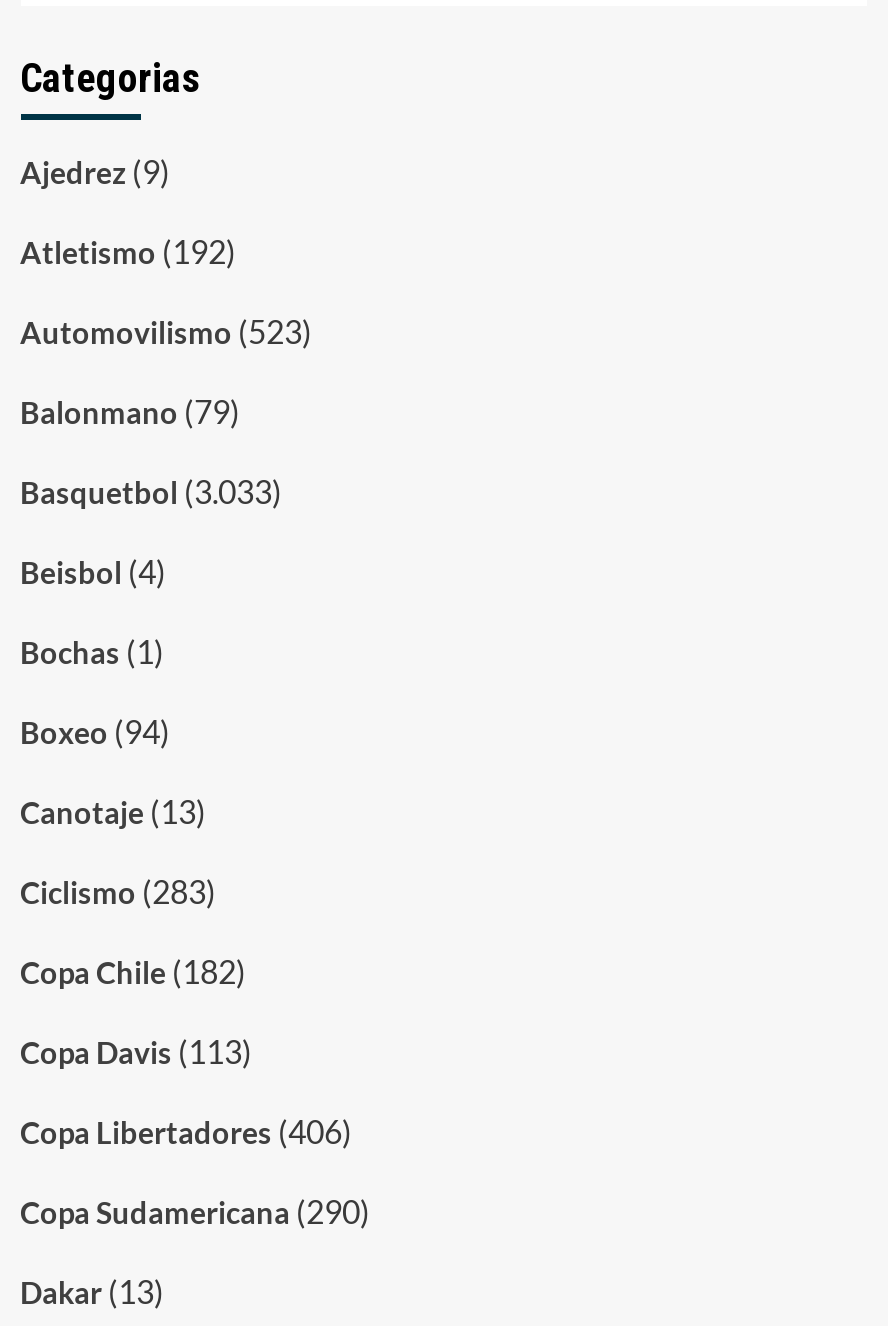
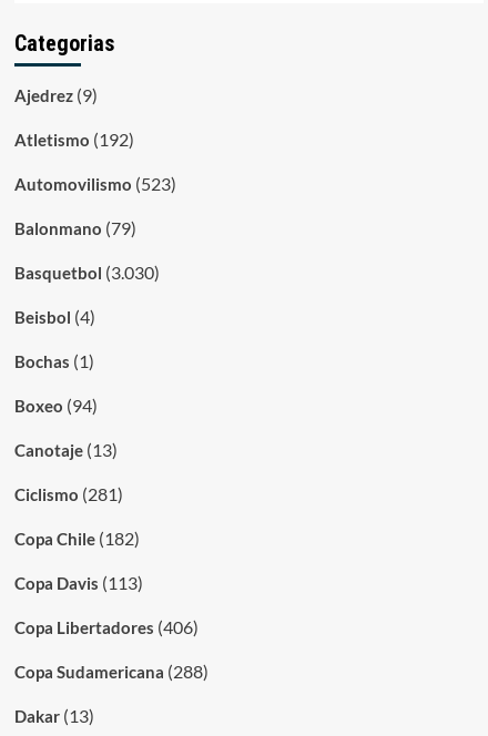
- Basquetbol (3.033)
+ Basquetbol (3.030)

- Ciclismo (283)
+ Ciclismo (281)

- Copa Sudamericana (290)
+ Copa Sudamericana (288)
